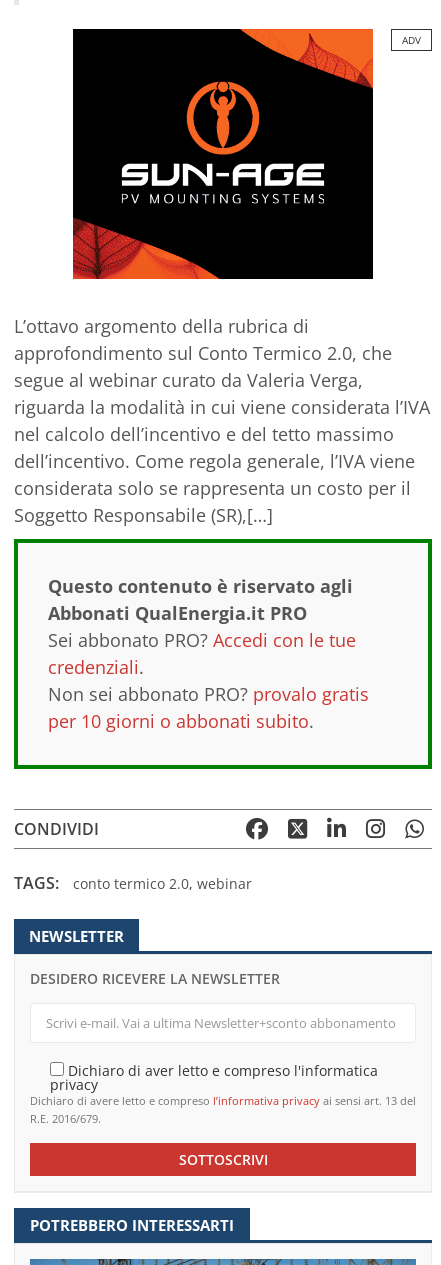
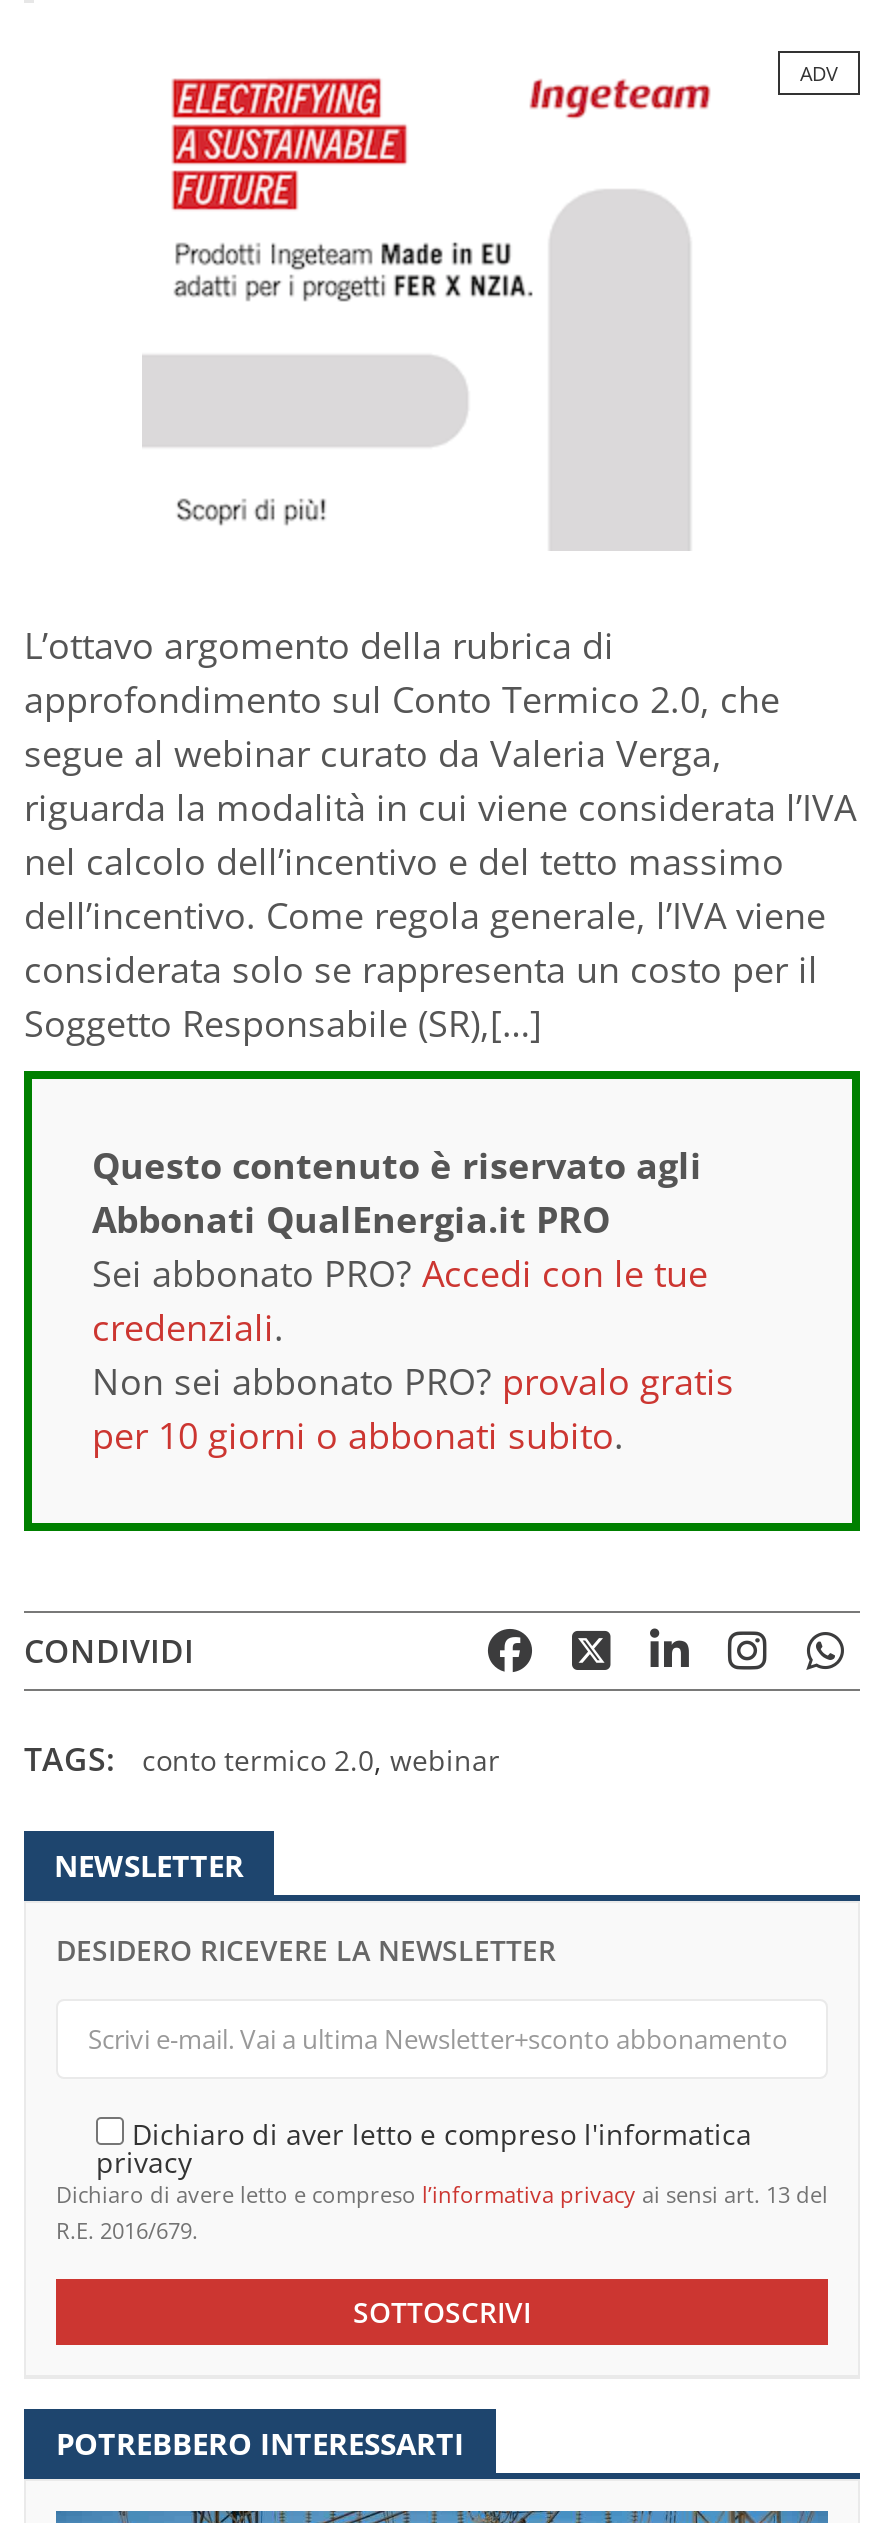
- [image]
+ [image]
